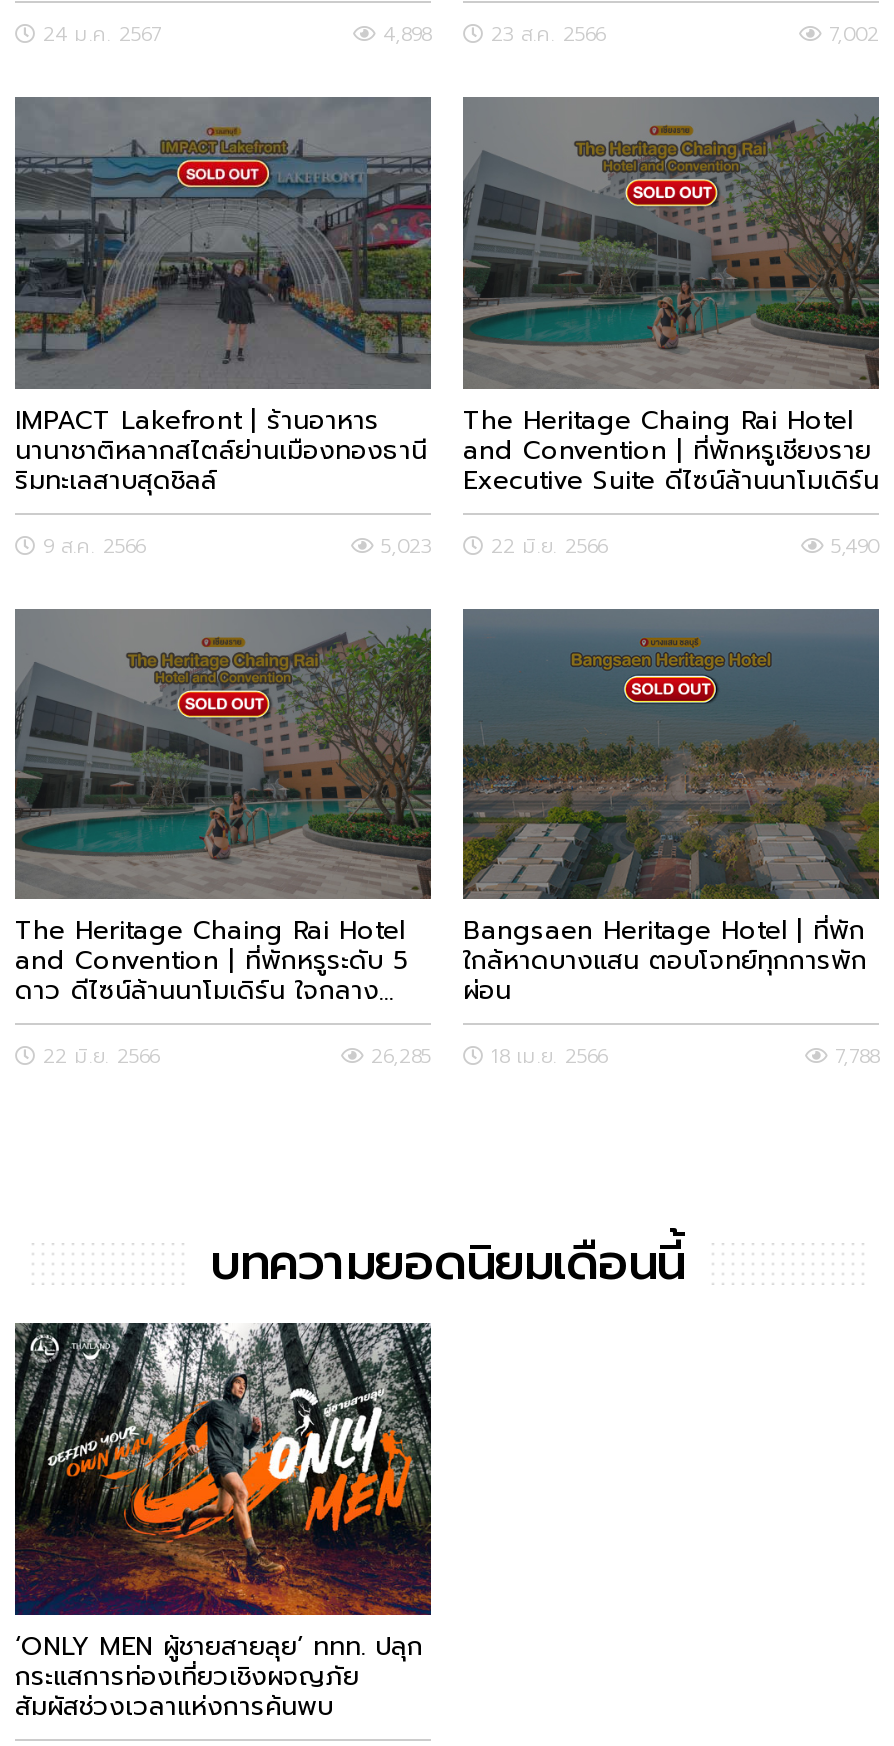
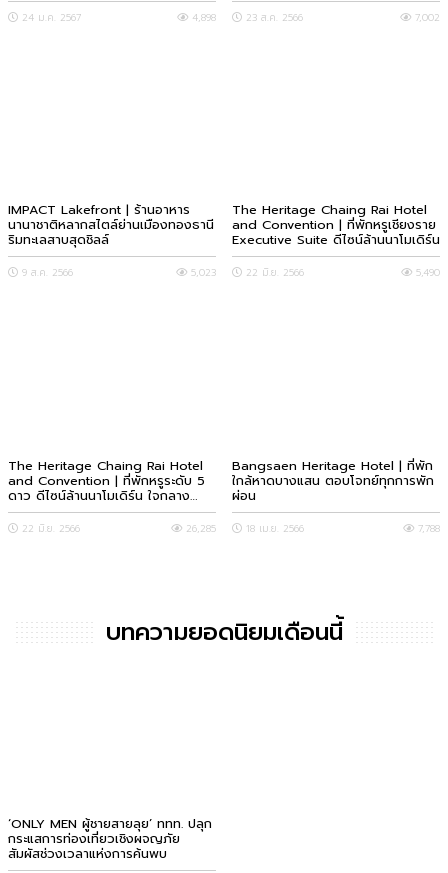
- [image]

- [image]

- [image]

- [image]

- [image]
